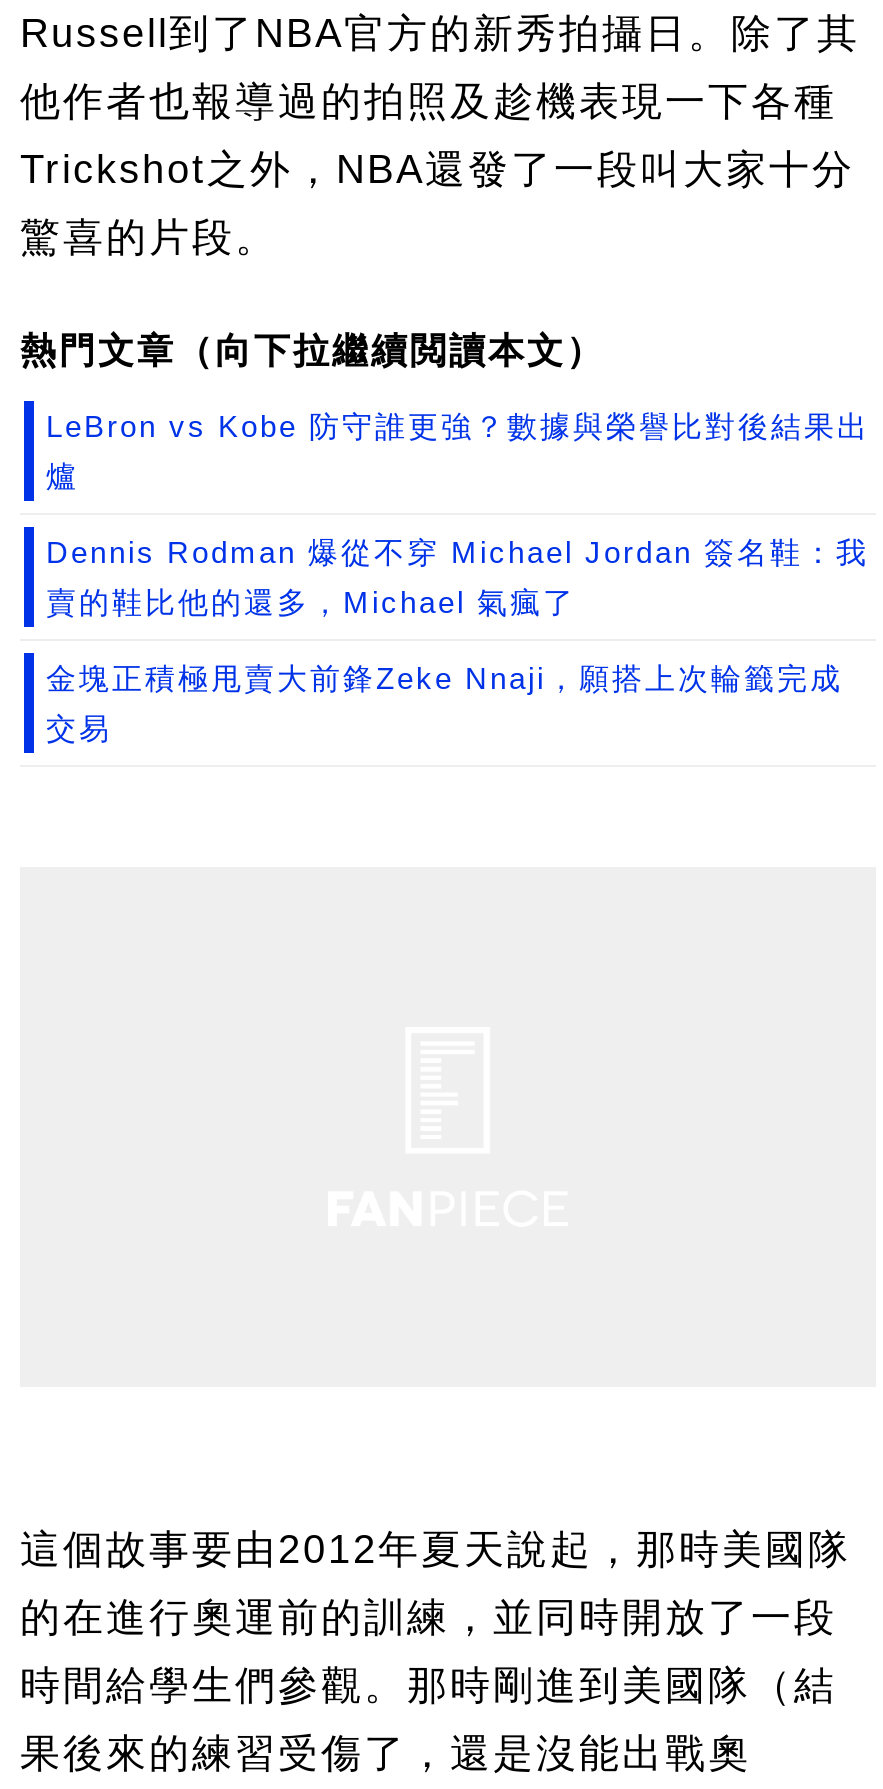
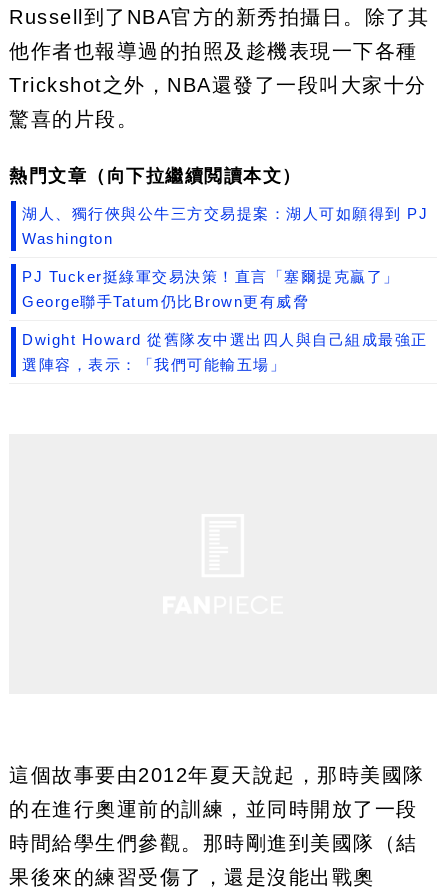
- LeBron vs Kobe 防守誰更強？數據與榮譽比對後結果出
+ 湖人、獨行俠與公牛三方交易提案：湖人可如願得到 PJ

- 爐
+ Washington

- Dennis Rodman 爆從不穿 Michael Jordan 簽名鞋：我
+ PJ Tucker挺綠軍交易決策！直言「塞爾提克贏了」

- 賣的鞋比他的還多，Michael 氣瘋了
+ George聯手Tatum仍比Brown更有威脅

- 金塊正積極甩賣大前鋒Zeke Nnaji，願搭上次輪籤完成
+ Dwight Howard 從舊隊友中選出四人與自己組成最強正

- 交易
+ 選陣容，表示：「我們可能輸五場」
